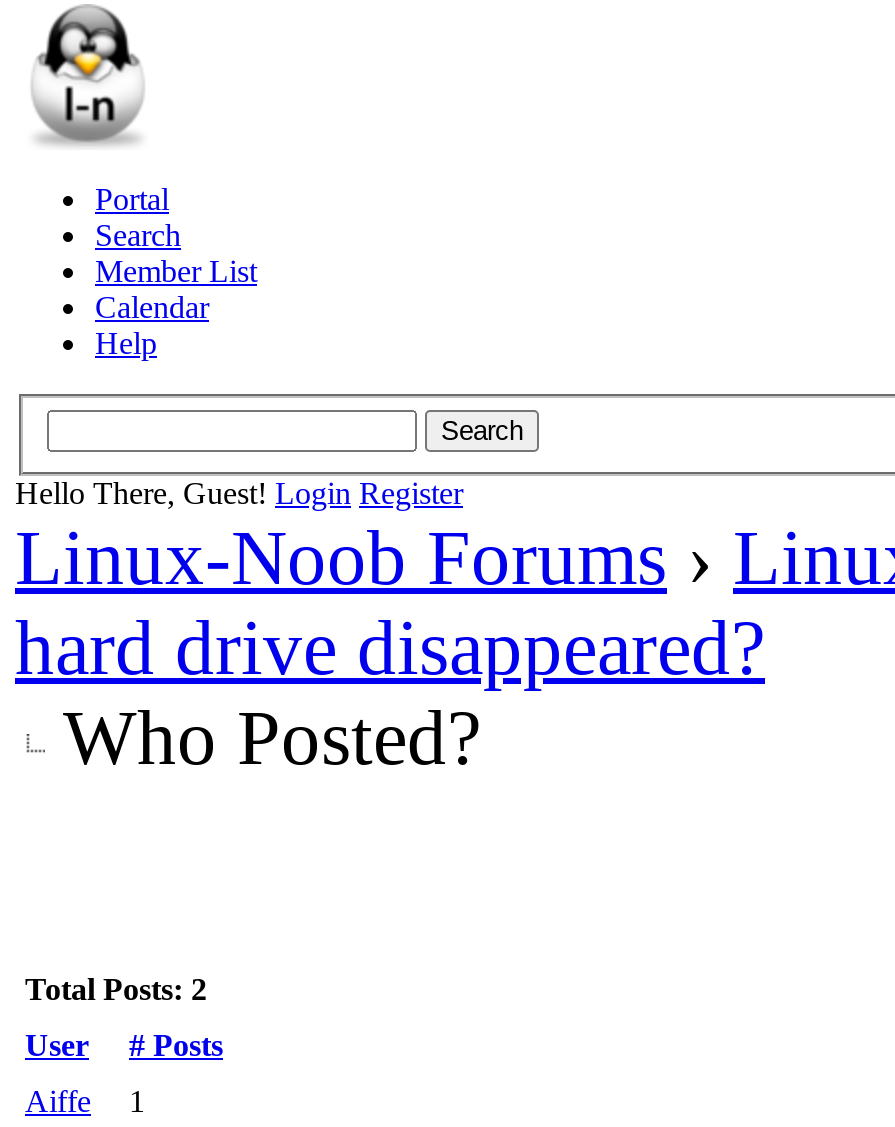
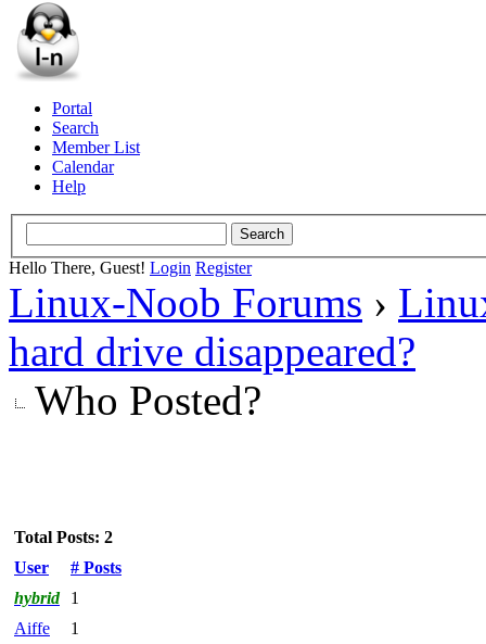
+ hybrid 1
